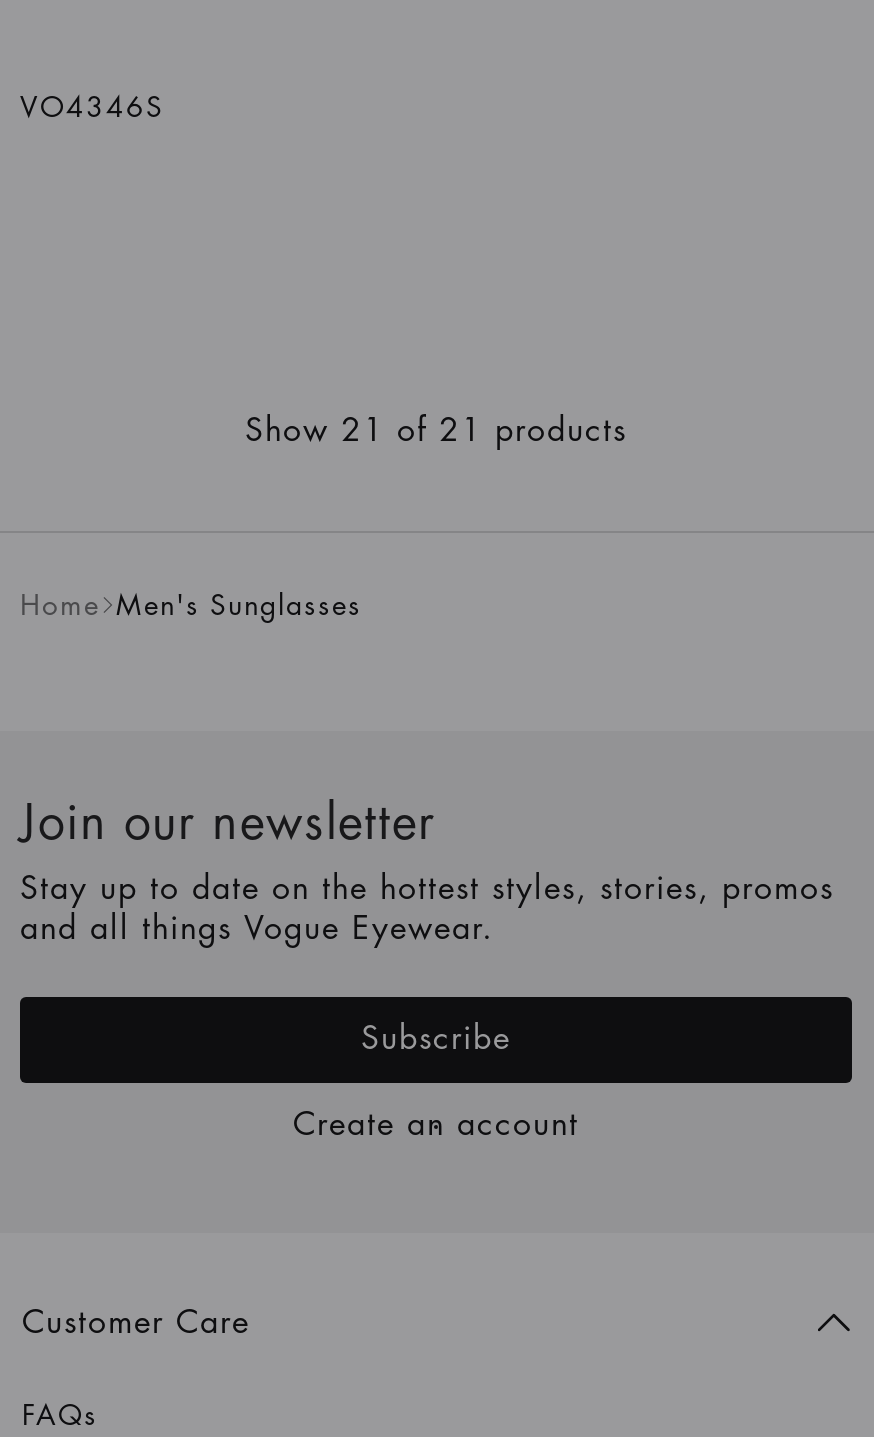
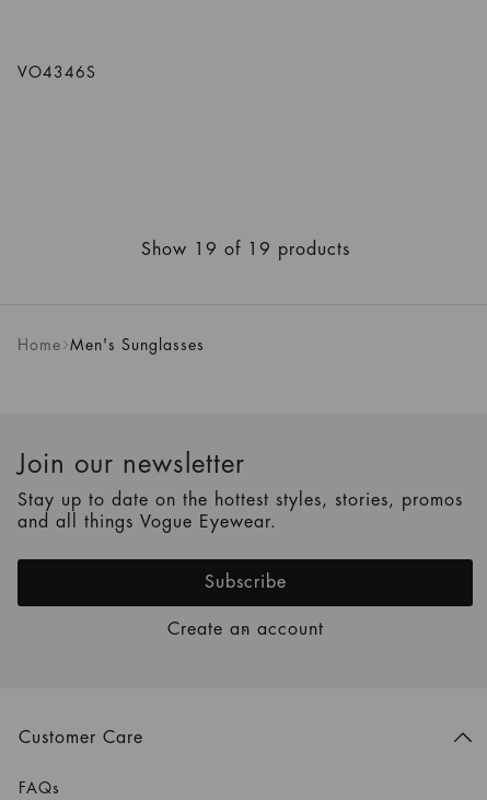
- Show 21 of 21 products
+ Show 19 of 19 products
